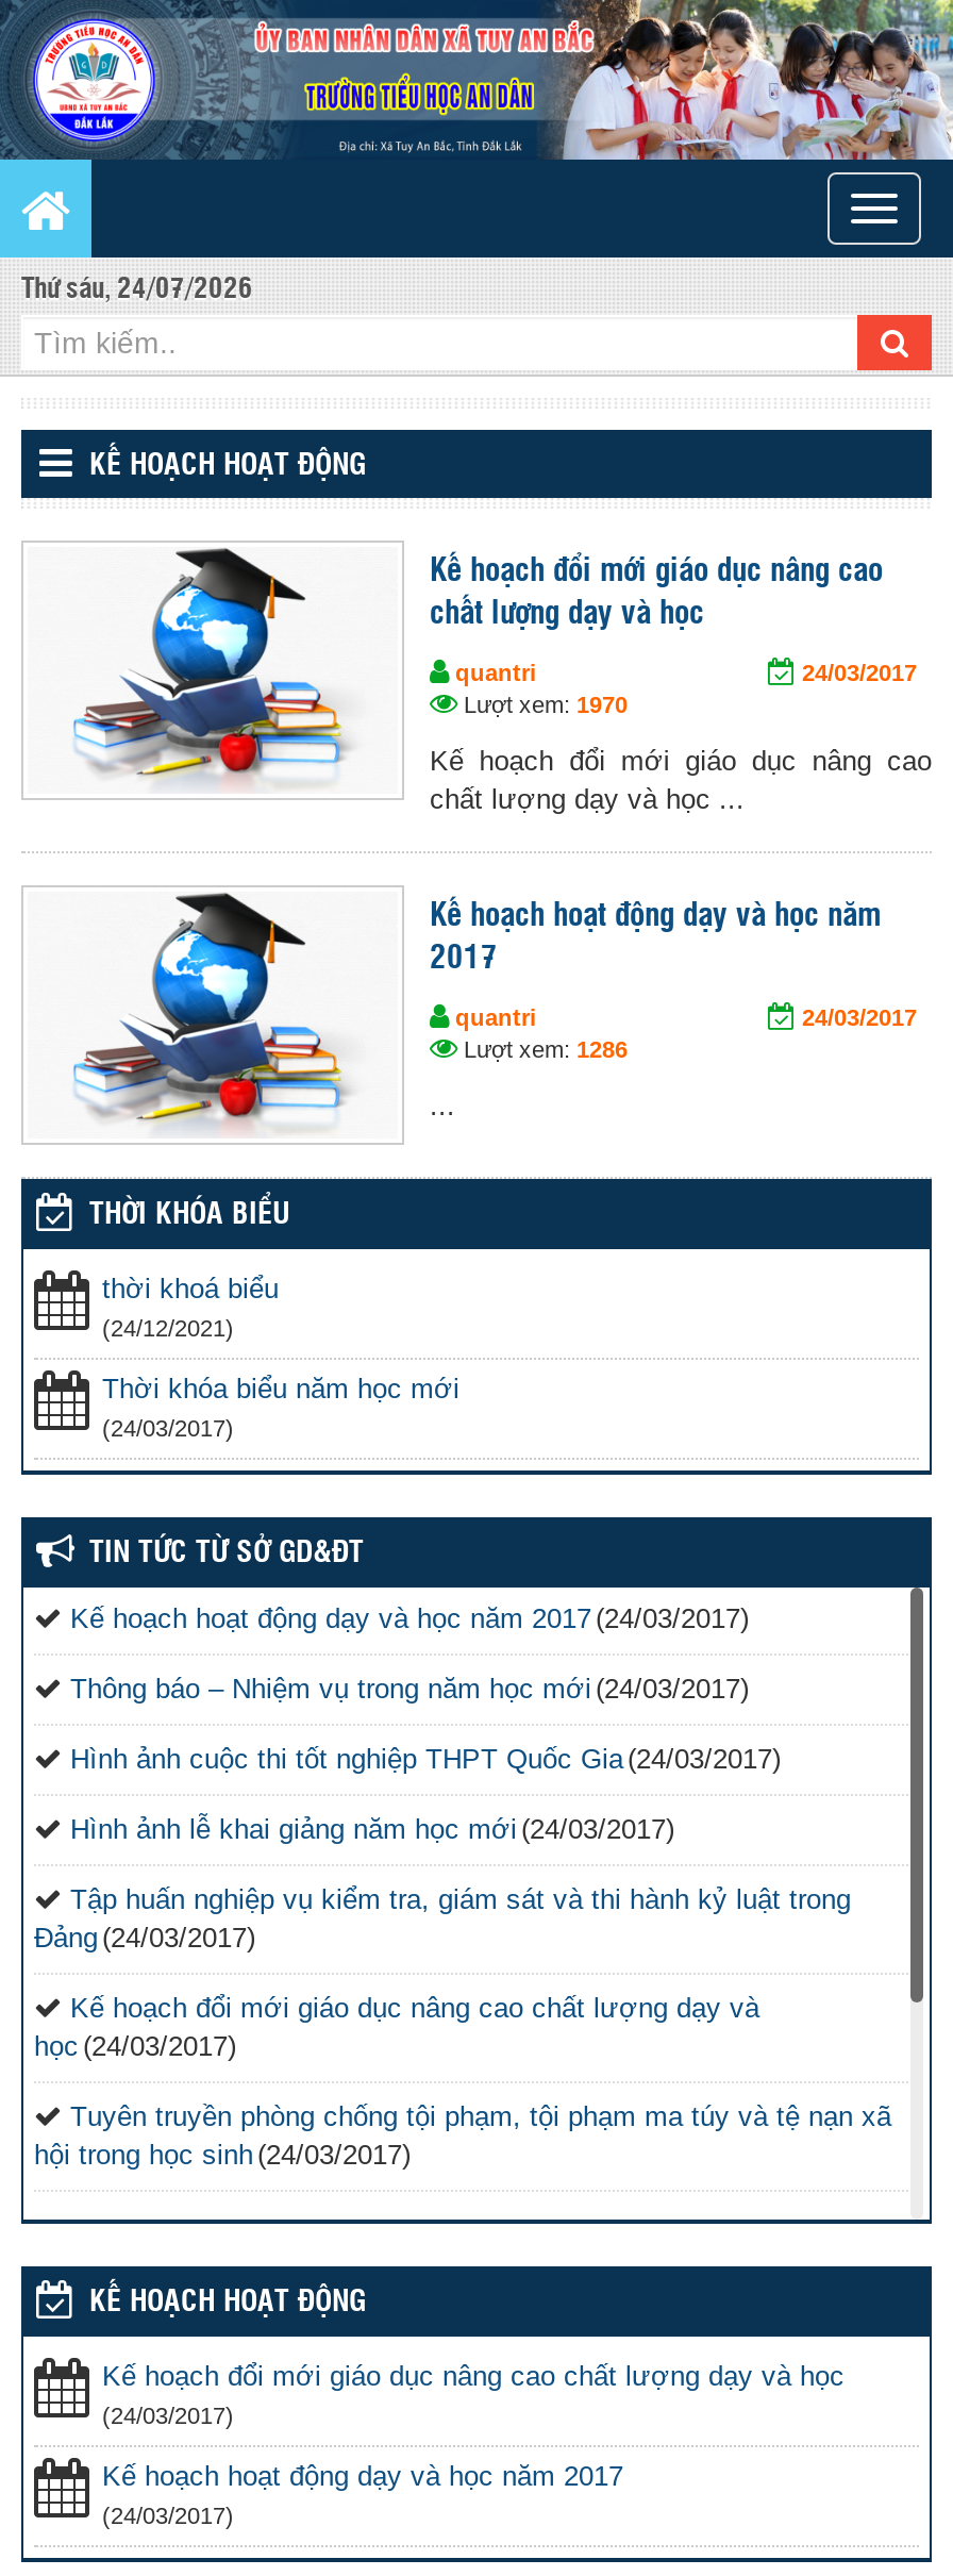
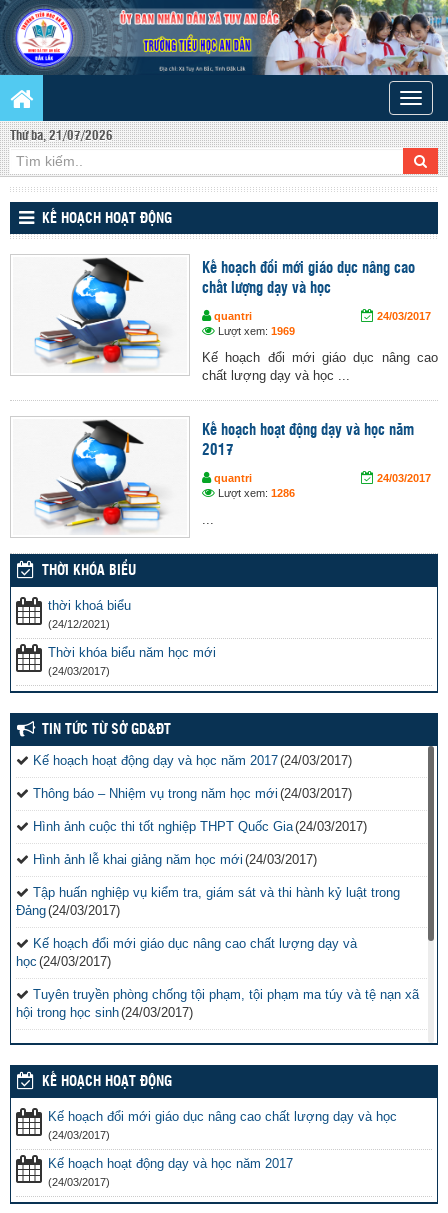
- Thứ sáu, 24/07/2026
+ Thứ ba, 21/07/2026

- Lượt xem: 1970
+ Lượt xem: 1969
